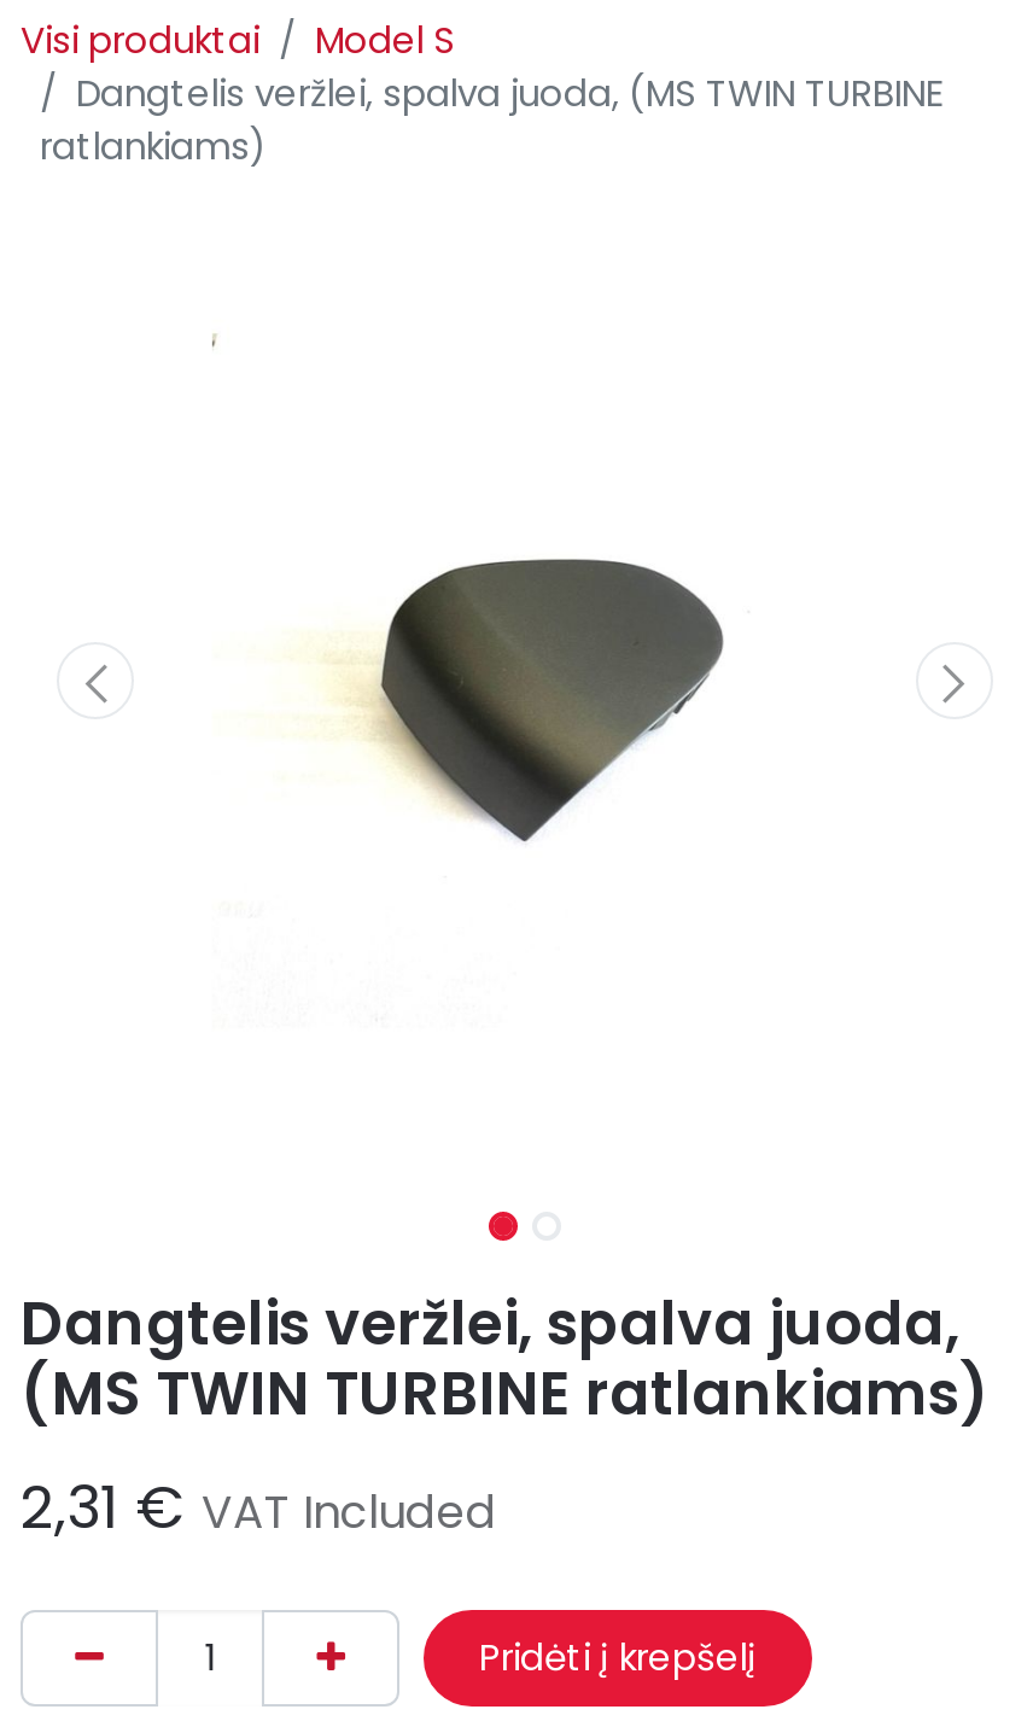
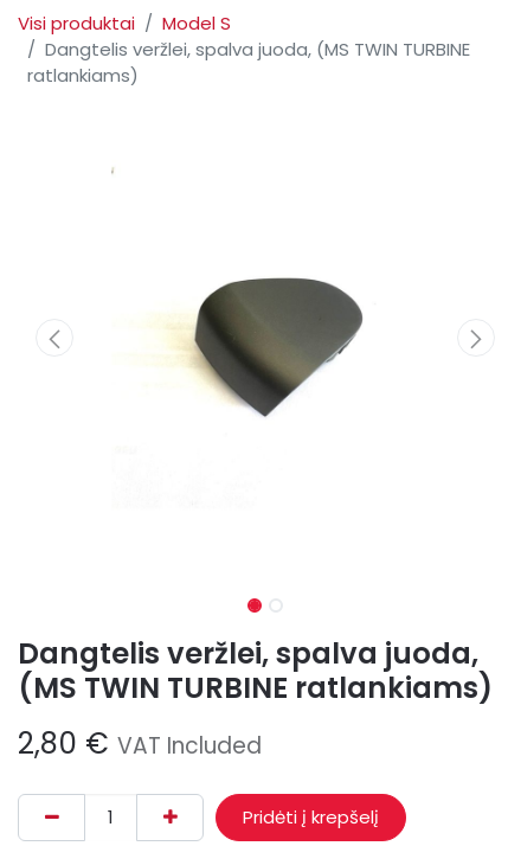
- 2,31 € VAT Included
+ 2,80 € VAT Included
